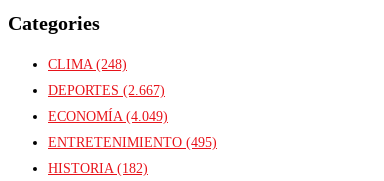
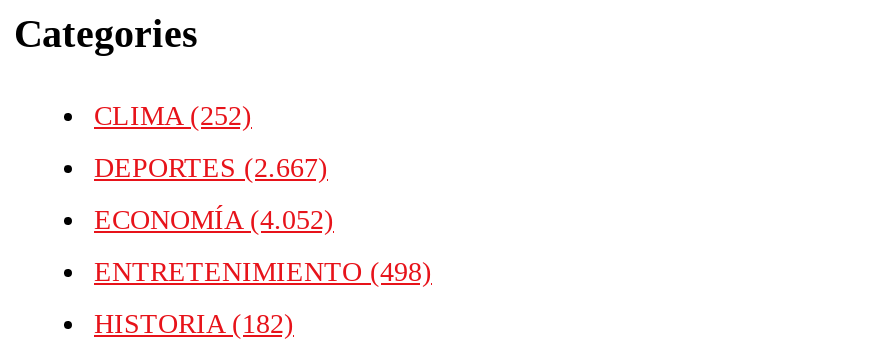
- CLIMA (248)
+ CLIMA (252)

- ECONOMÍA (4.049)
+ ECONOMÍA (4.052)

- ENTRETENIMIENTO (495)
+ ENTRETENIMIENTO (498)
